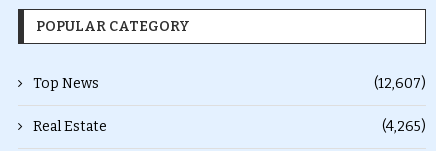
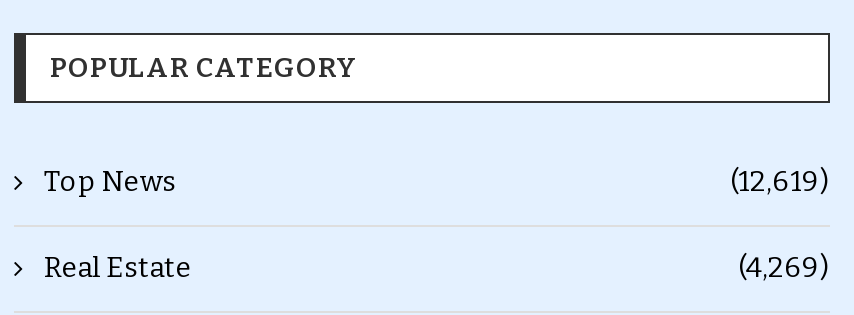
- (12,607)
+ (12,619)

- (4,265)
+ (4,269)
